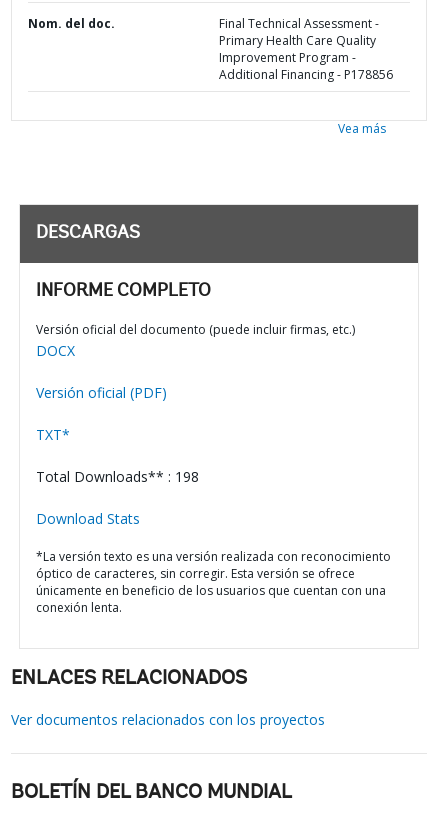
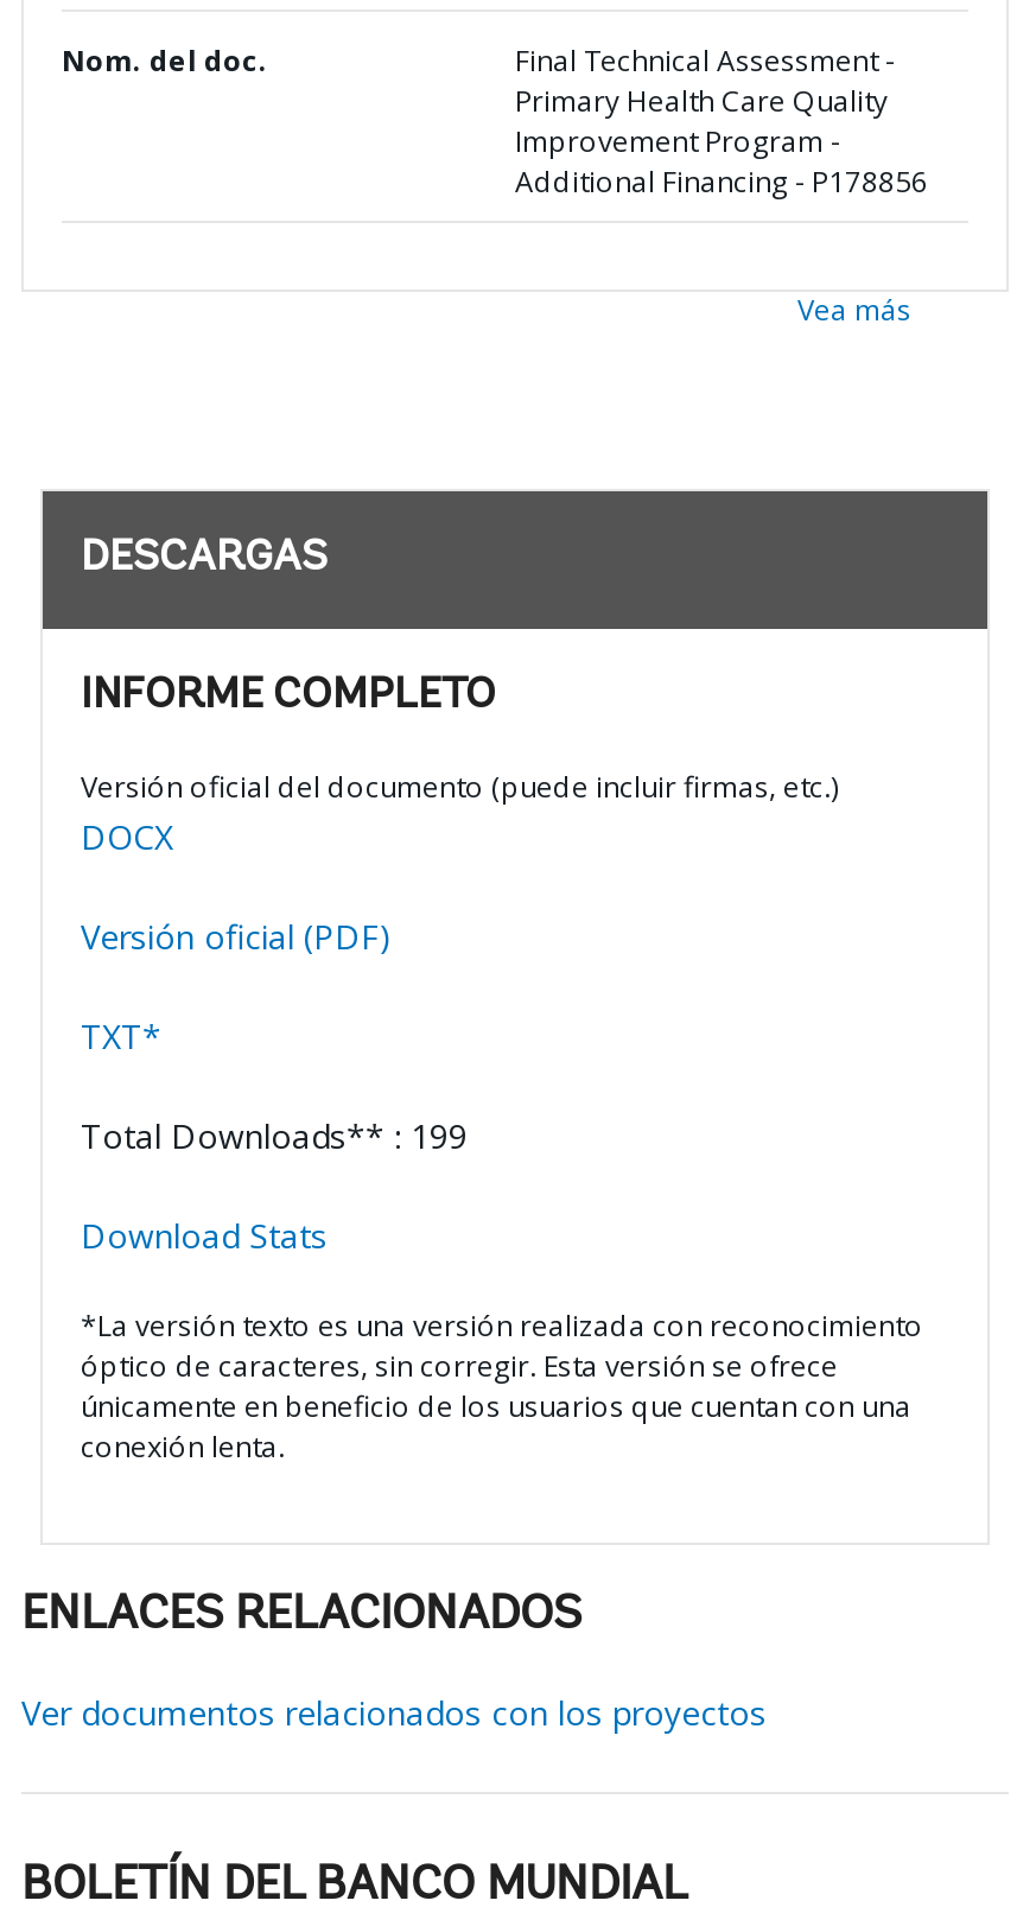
- Total Downloads** : 198
+ Total Downloads** : 199
